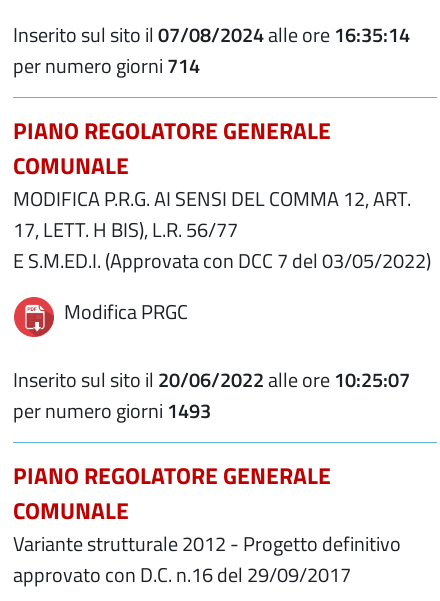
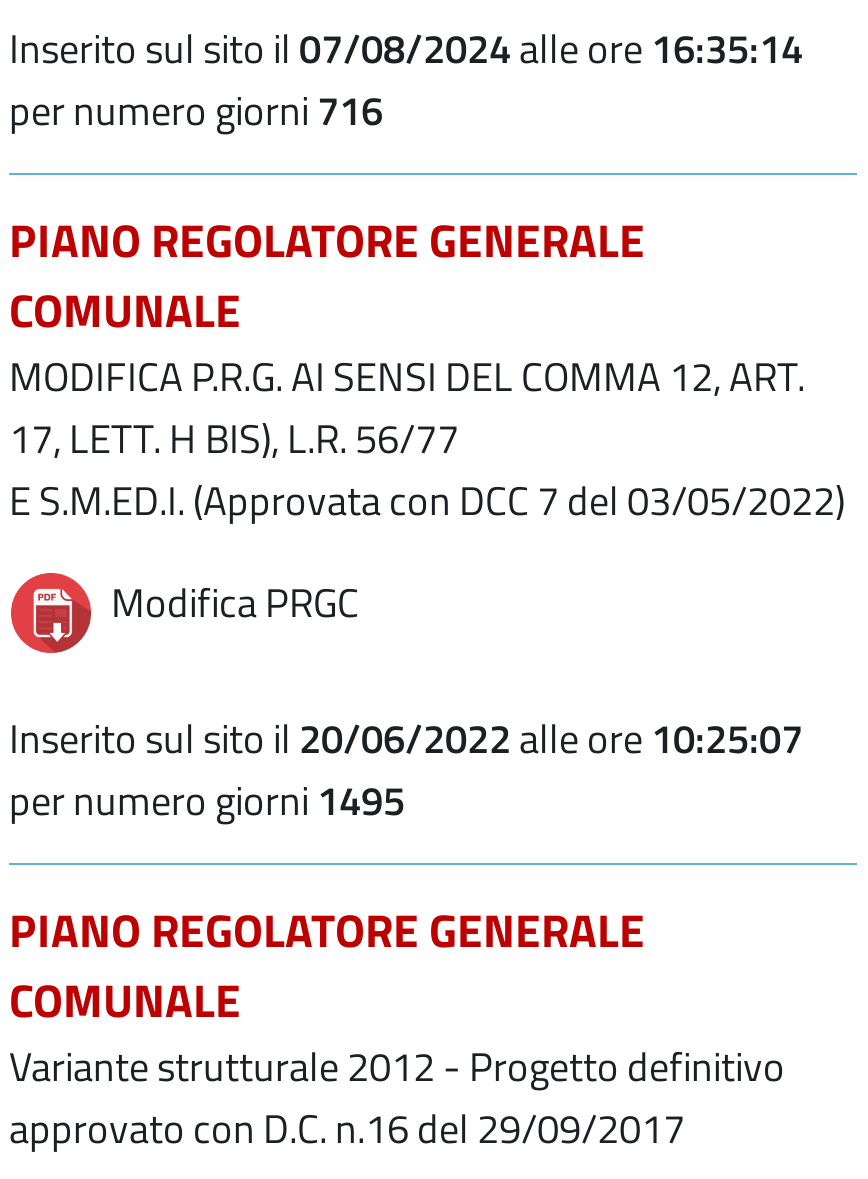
- per numero giorni 714
+ per numero giorni 716

- per numero giorni 1493
+ per numero giorni 1495
